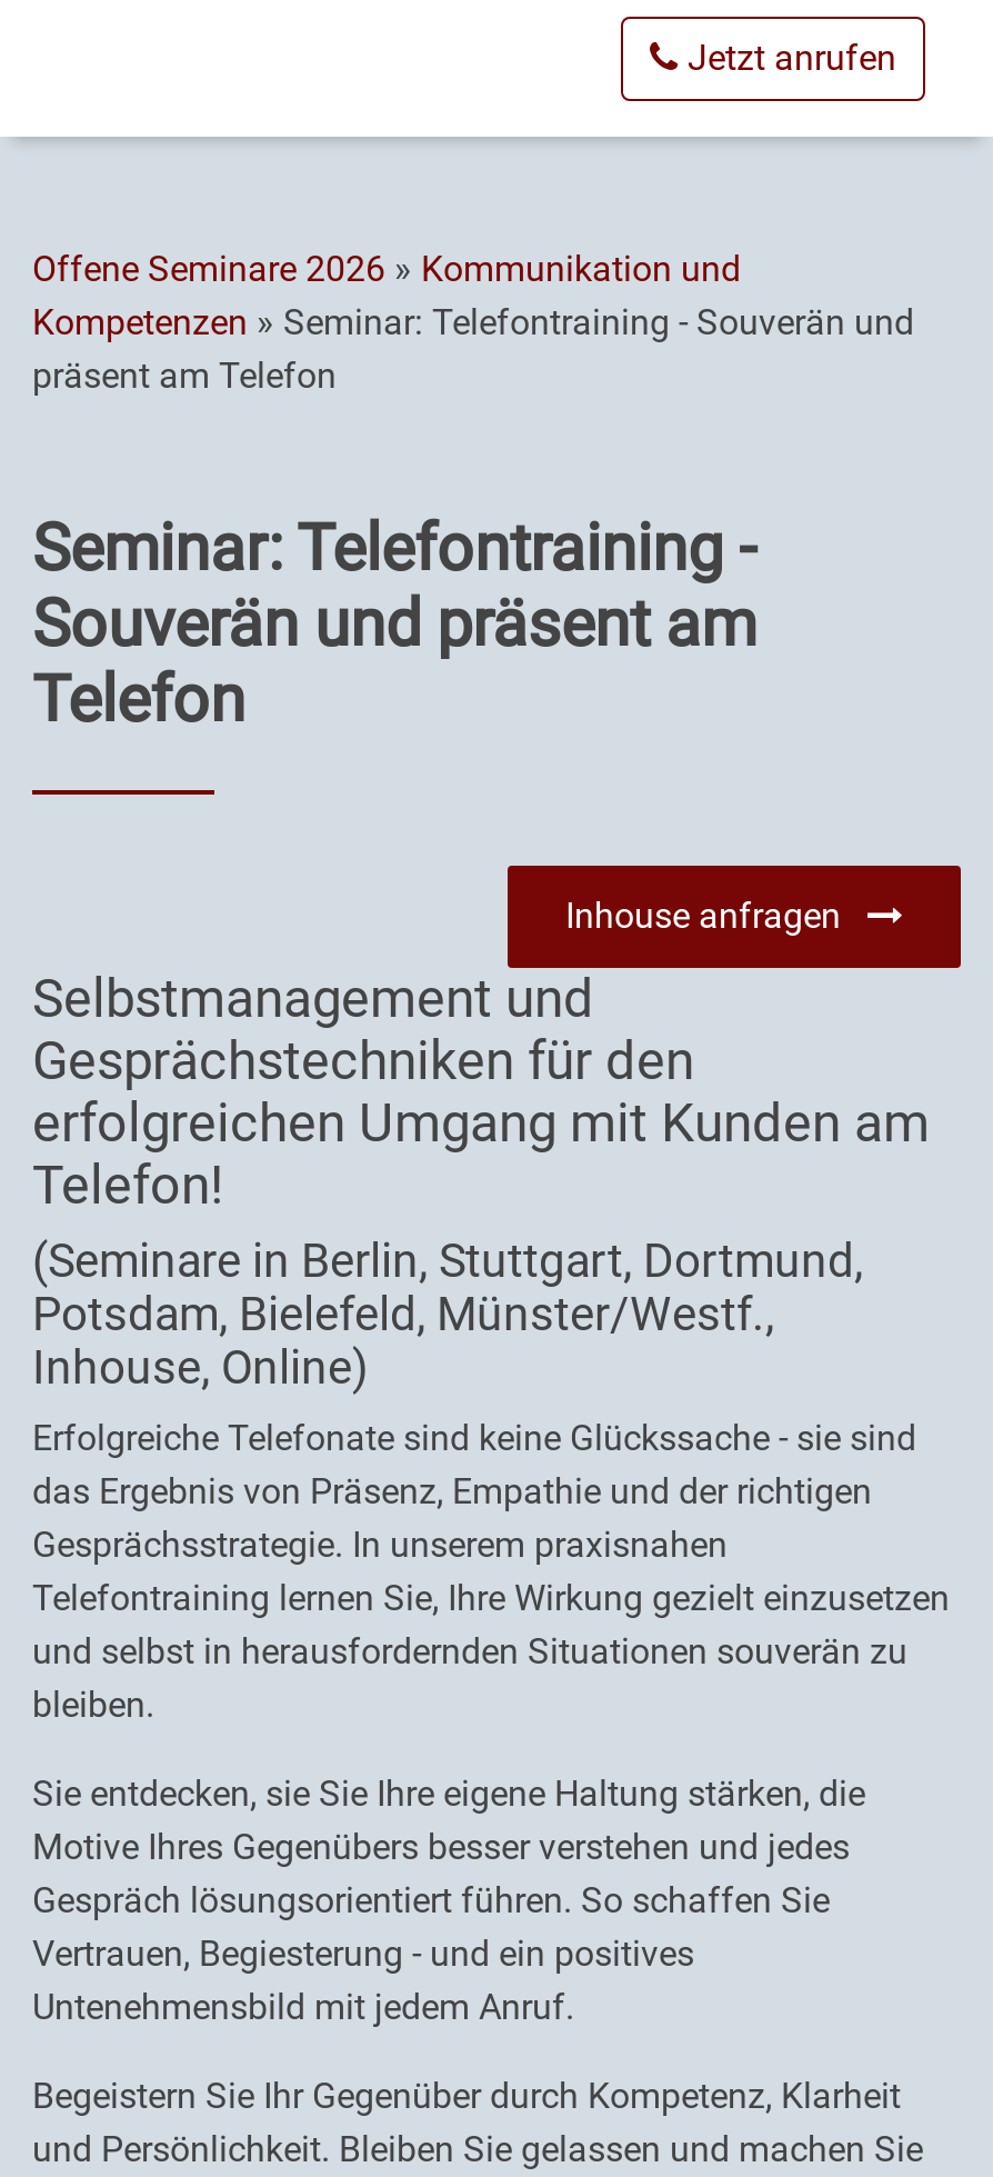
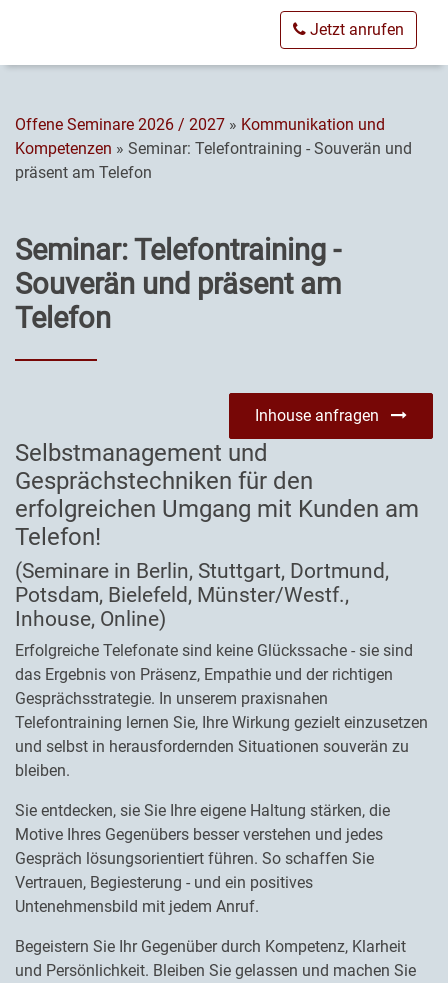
- Offene Seminare 2026» Kommunikation und
+ Offene Seminare 2026 / 2027» Kommunikation und
